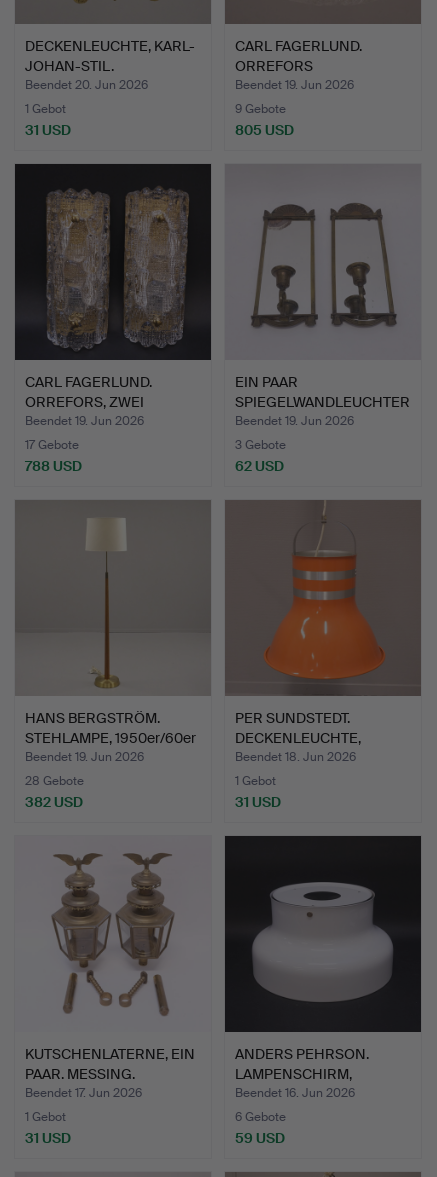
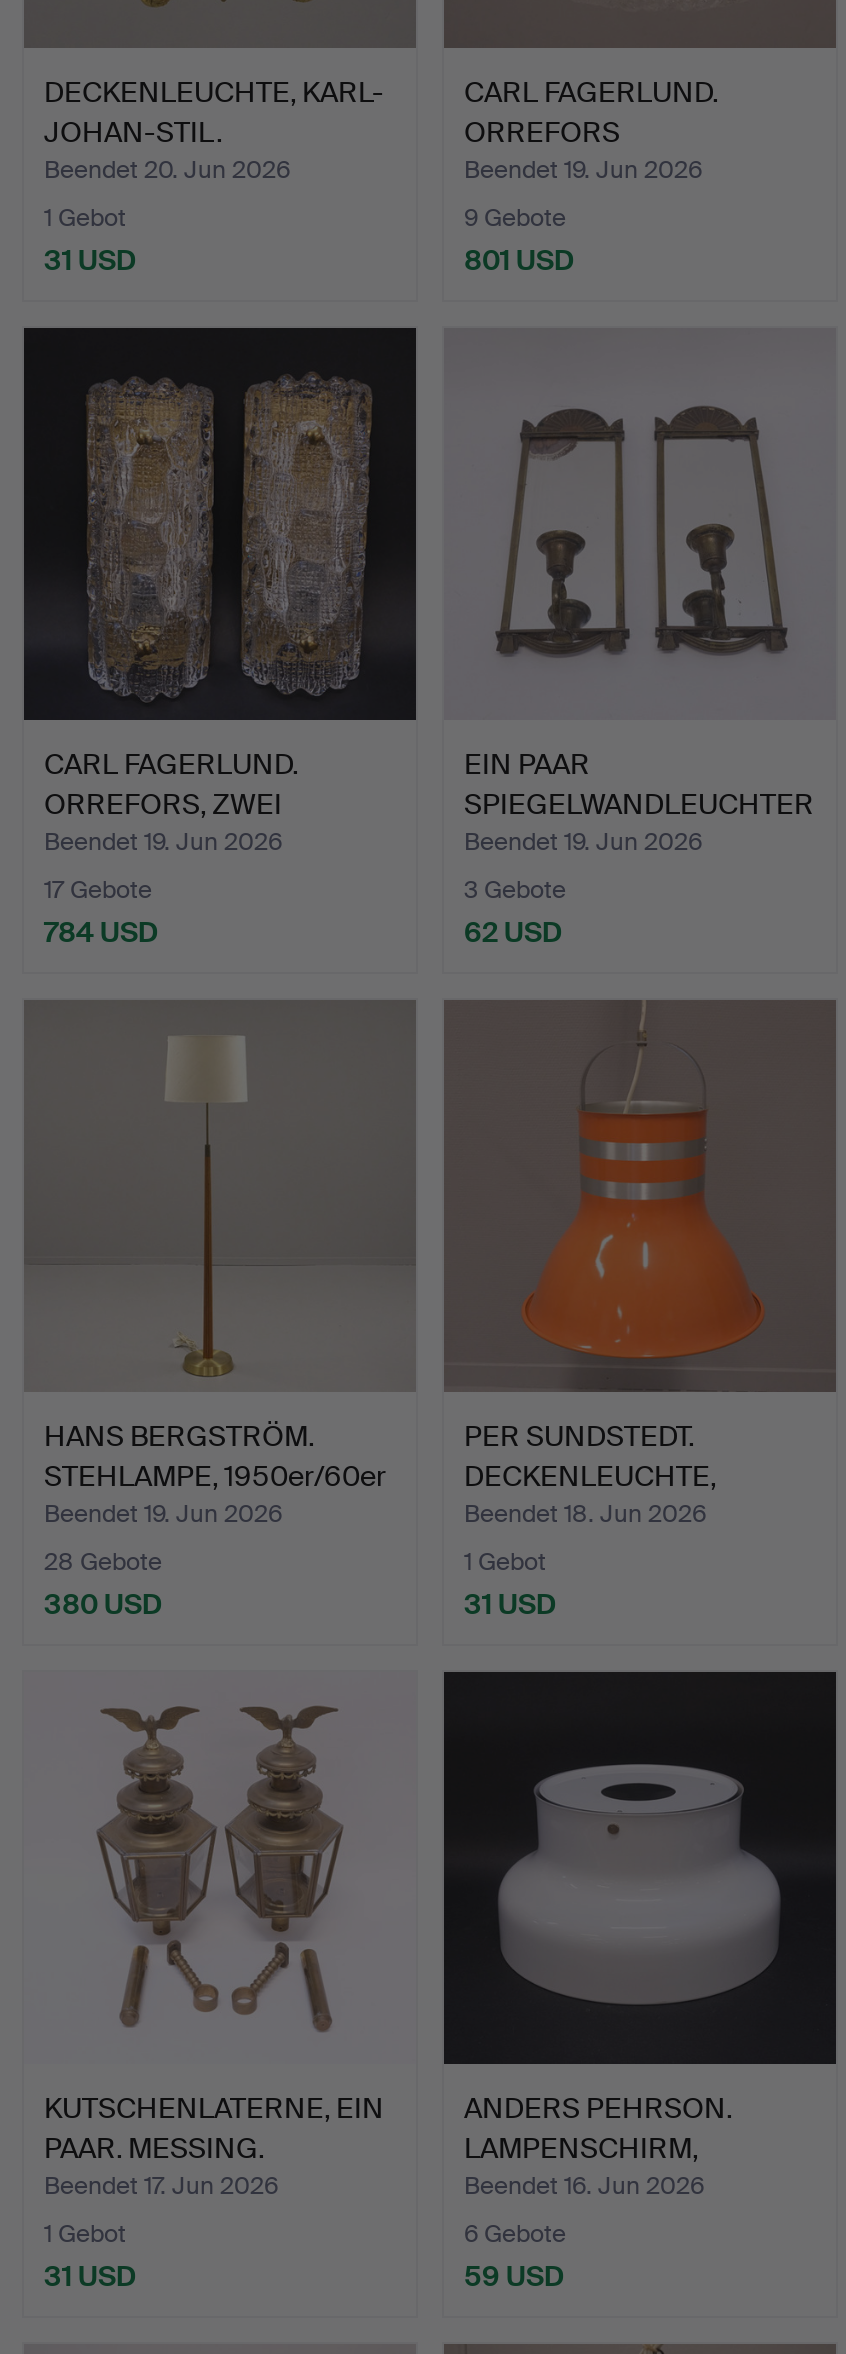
- 805 USD
+ 801 USD

- 788 USD
+ 784 USD

- 382 USD
+ 380 USD
